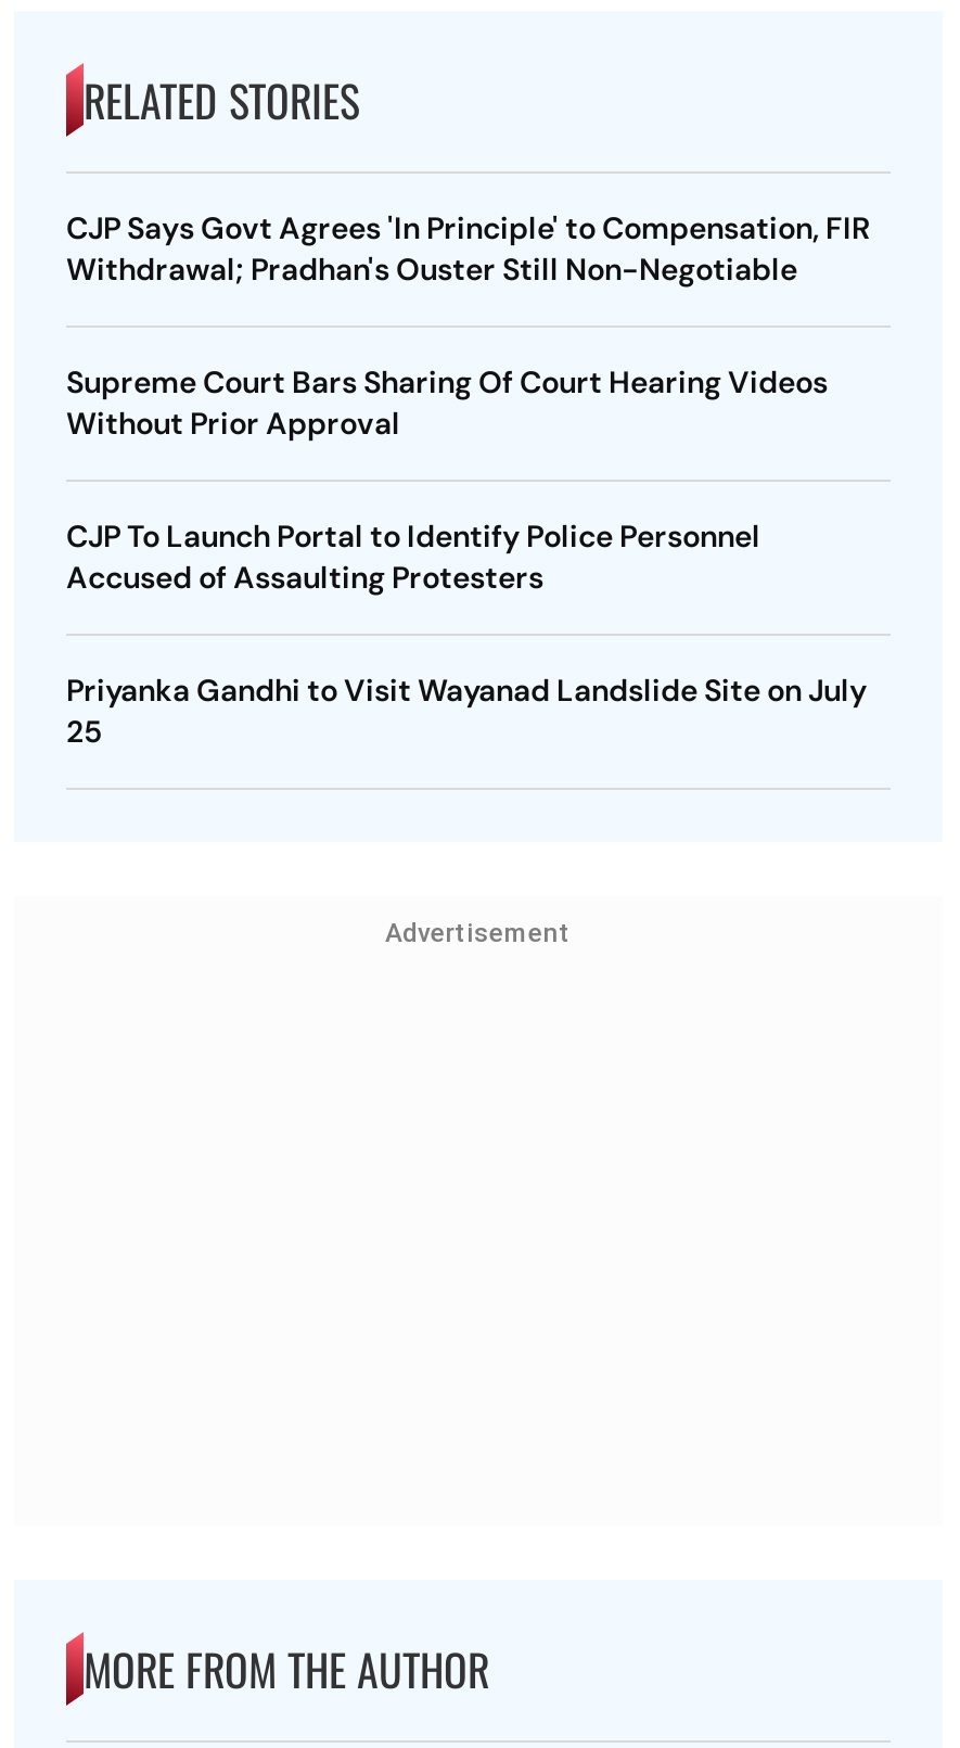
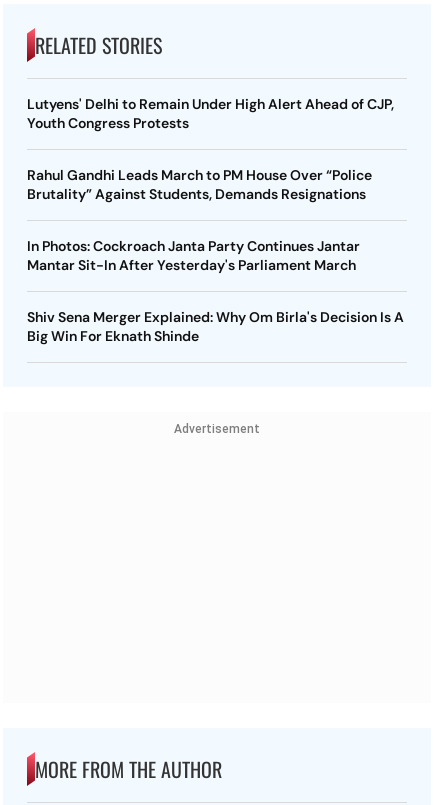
- CJP Says Govt Agrees 'In Principle' to Compensation, FIR
- Withdrawal; Pradhan's Ouster Still Non-Negotiable
+ Lutyens' Delhi to Remain Under High Alert Ahead of CJP,
+ Youth Congress Protests

- Supreme Court Bars Sharing Of Court Hearing Videos
- Without Prior Approval
+ Rahul Gandhi Leads March to PM House Over “Police
+ Brutality” Against Students, Demands Resignations

- CJP To Launch Portal to Identify Police Personnel
- Accused of Assaulting Protesters
+ In Photos: Cockroach Janta Party Continues Jantar
+ Mantar Sit-In After Yesterday's Parliament March

- Priyanka Gandhi to Visit Wayanad Landslide Site on July
- 25
+ Shiv Sena Merger Explained: Why Om Birla's Decision Is A
+ Big Win For Eknath Shinde
